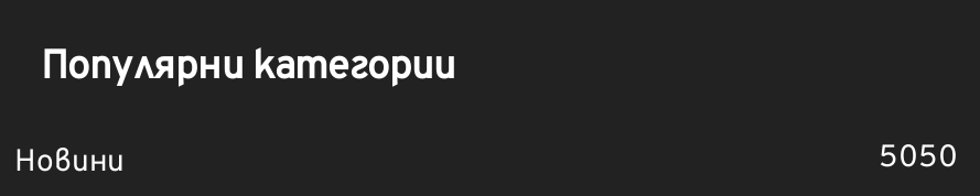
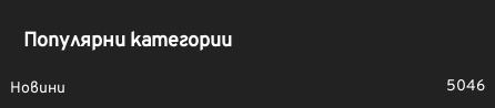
- 5050
+ 5046
